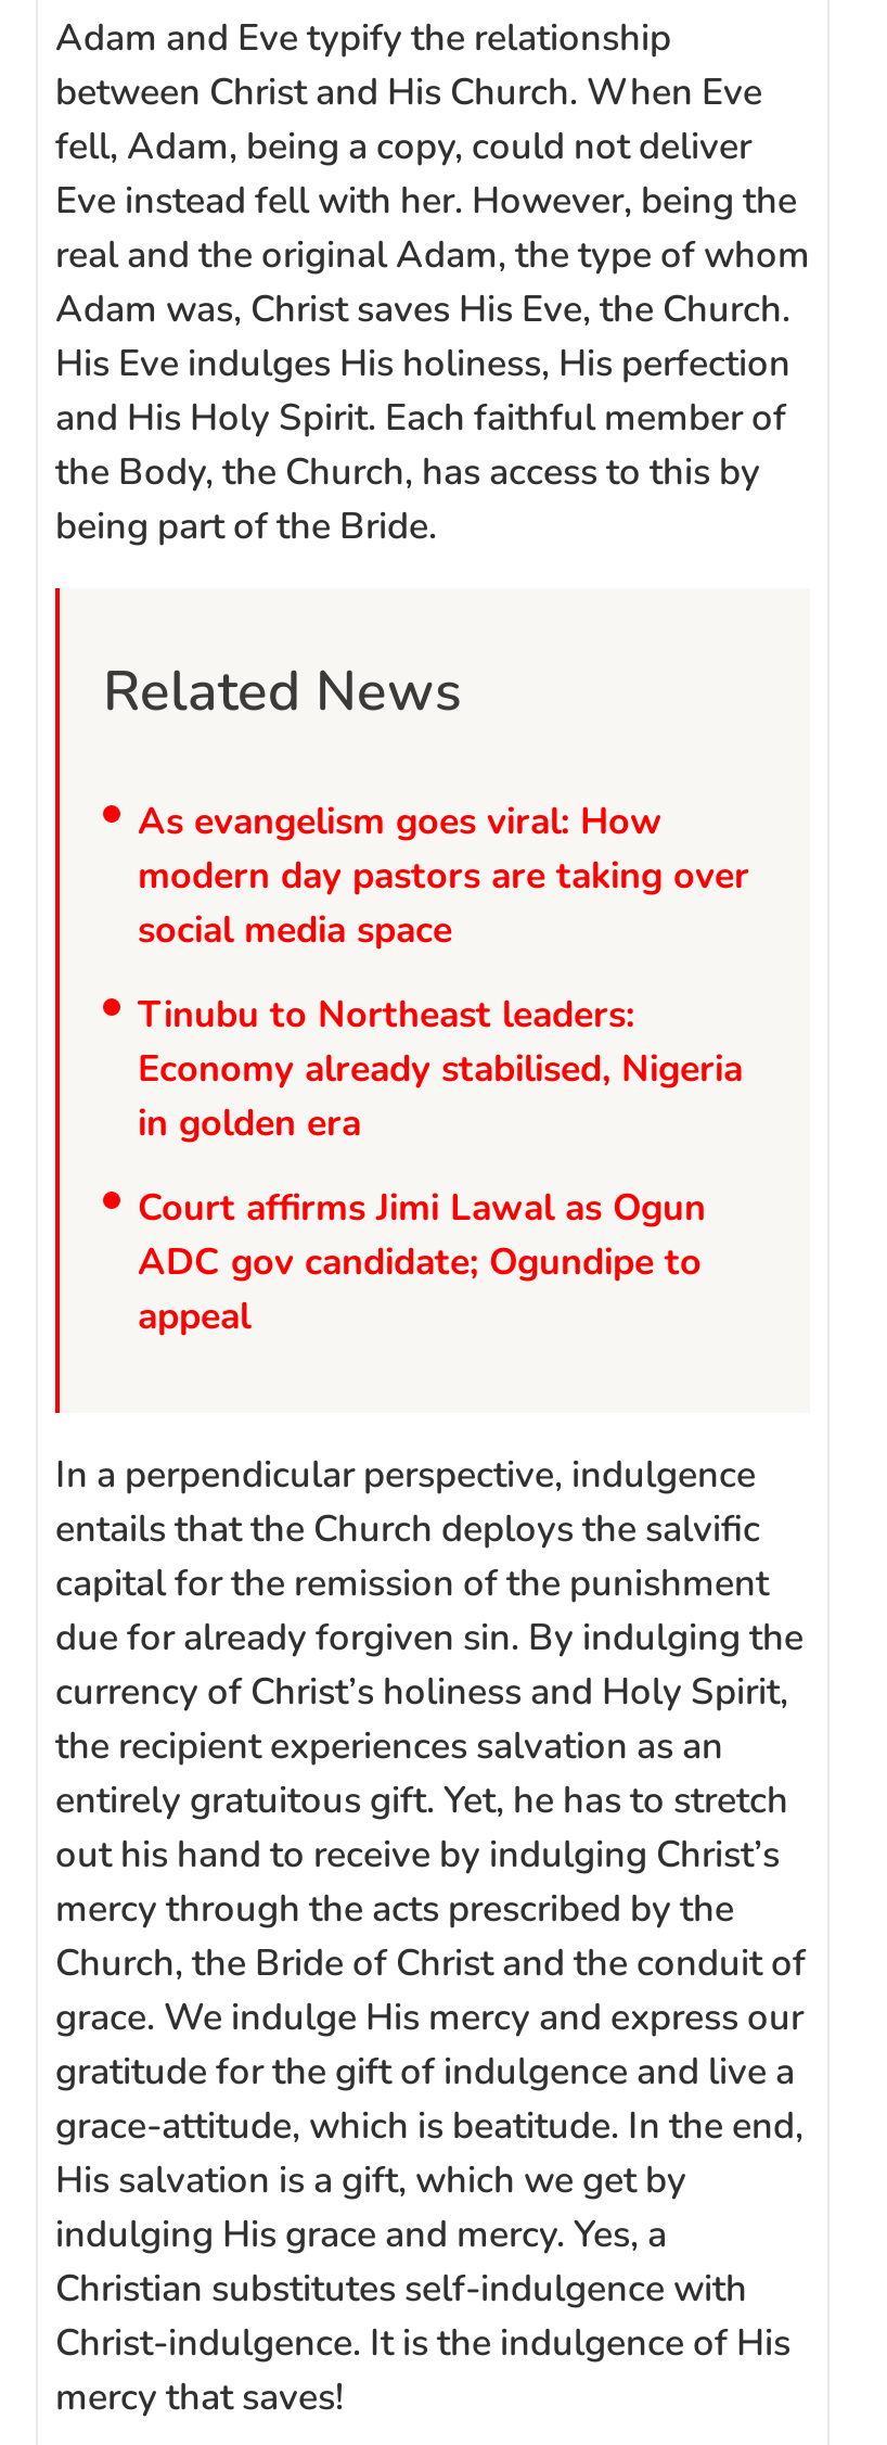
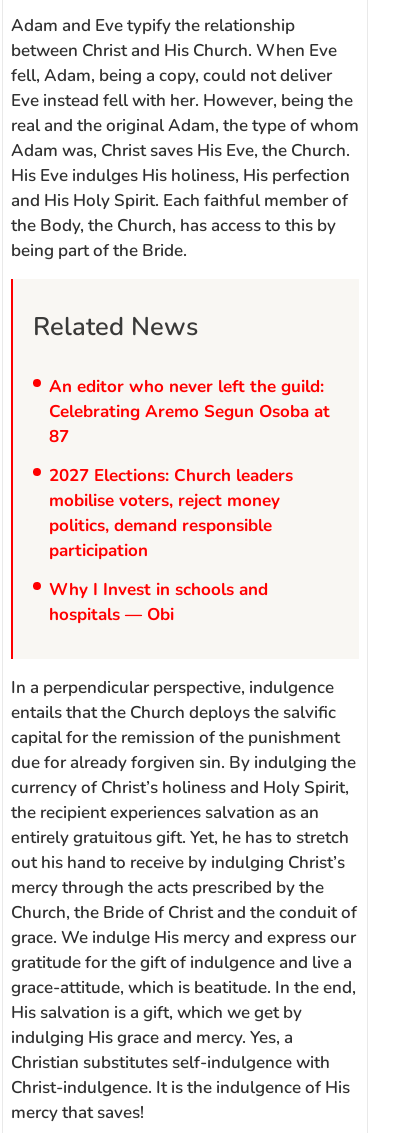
- As evangelism goes viral: How
- modern day pastors are taking over
- social media space
+ An editor who never left the guild:
+ Celebrating Aremo Segun Osoba at
+ 87

- Tinubu to Northeast leaders:
- Economy already stabilised, Nigeria
- in golden era
+ 2027 Elections: Church leaders
+ mobilise voters, reject money
+ politics, demand responsible
+ participation

- Court affirms Jimi Lawal as Ogun
- ADC gov candidate; Ogundipe to
- appeal
+ Why I Invest in schools and
+ hospitals — Obi
